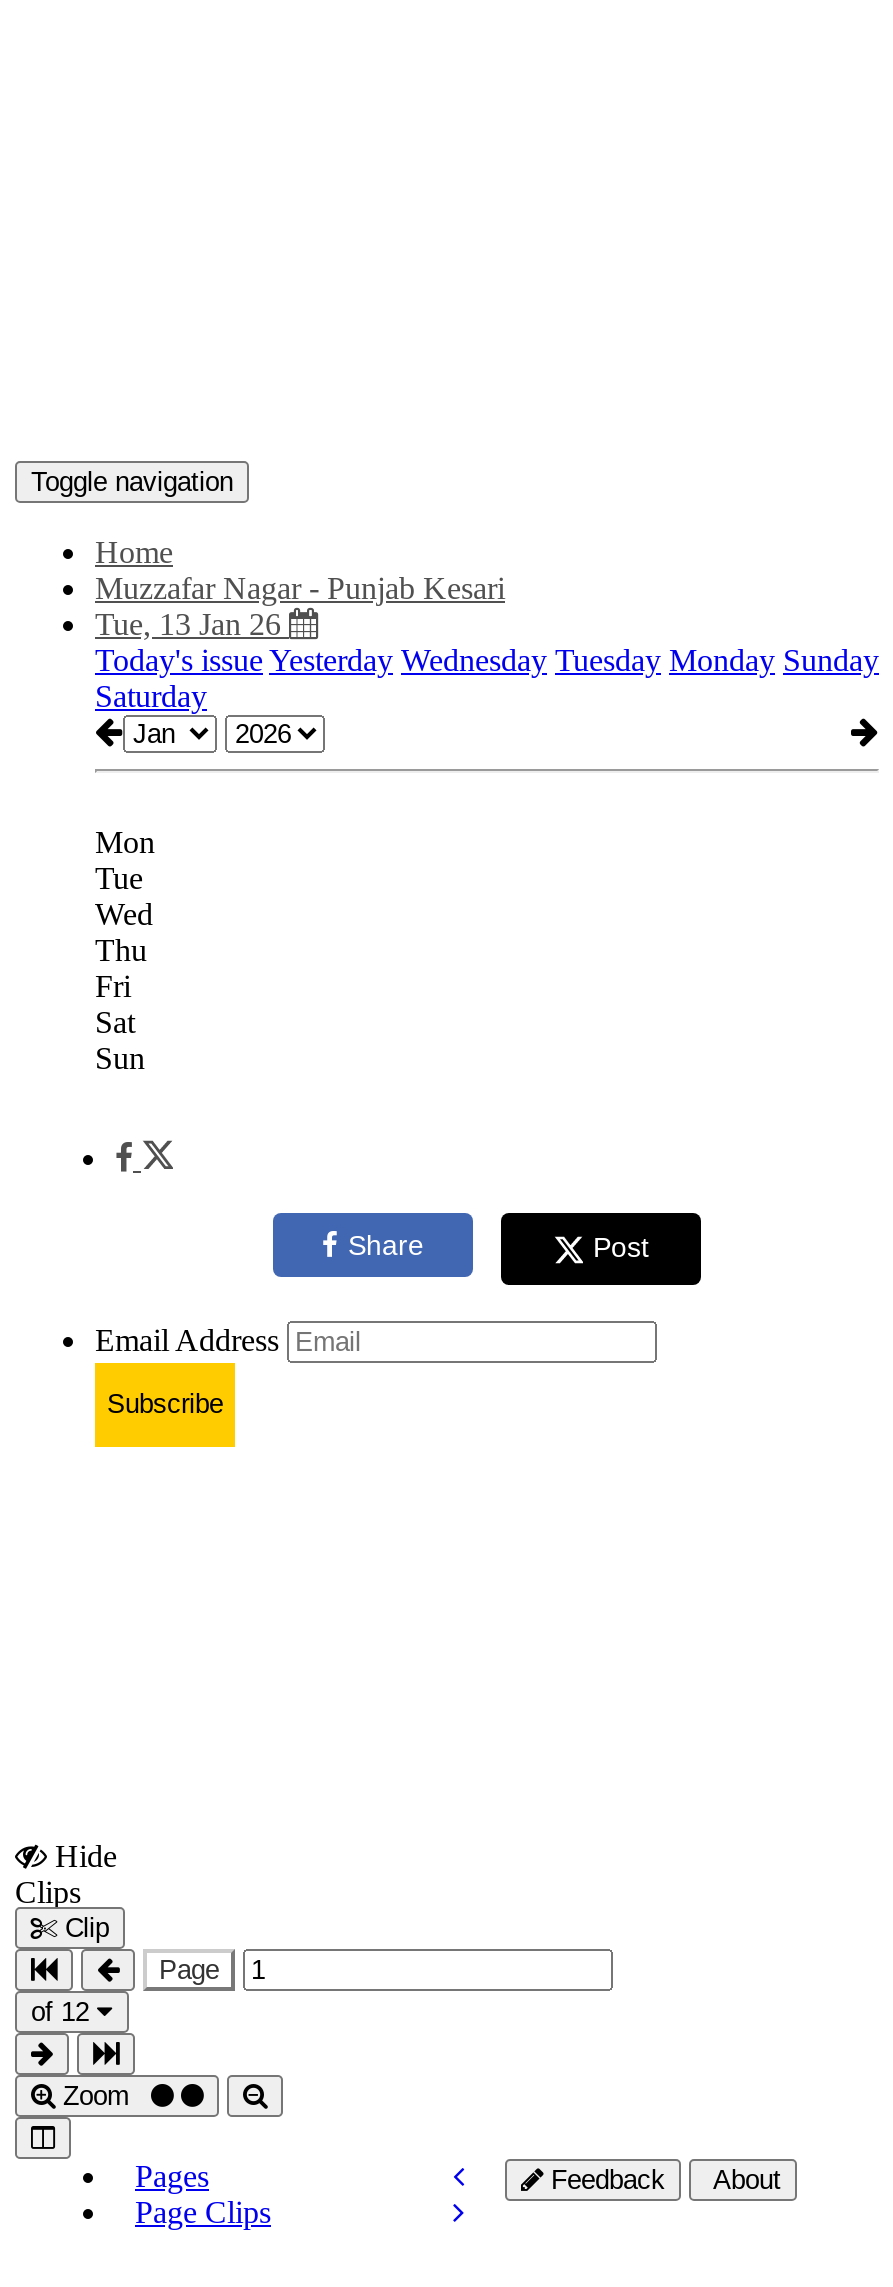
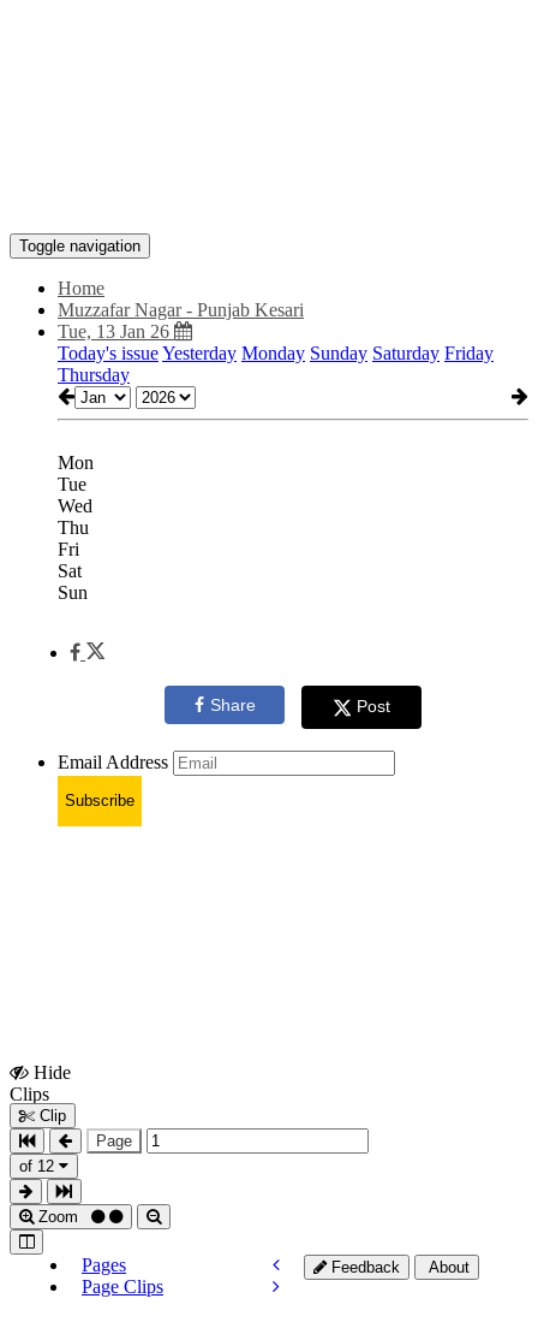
- Today's issue Yesterday Wednesday Tuesday Monday Sunday
- Saturday
+ Today's issue Yesterday Monday Sunday Saturday Friday
+ Thursday
